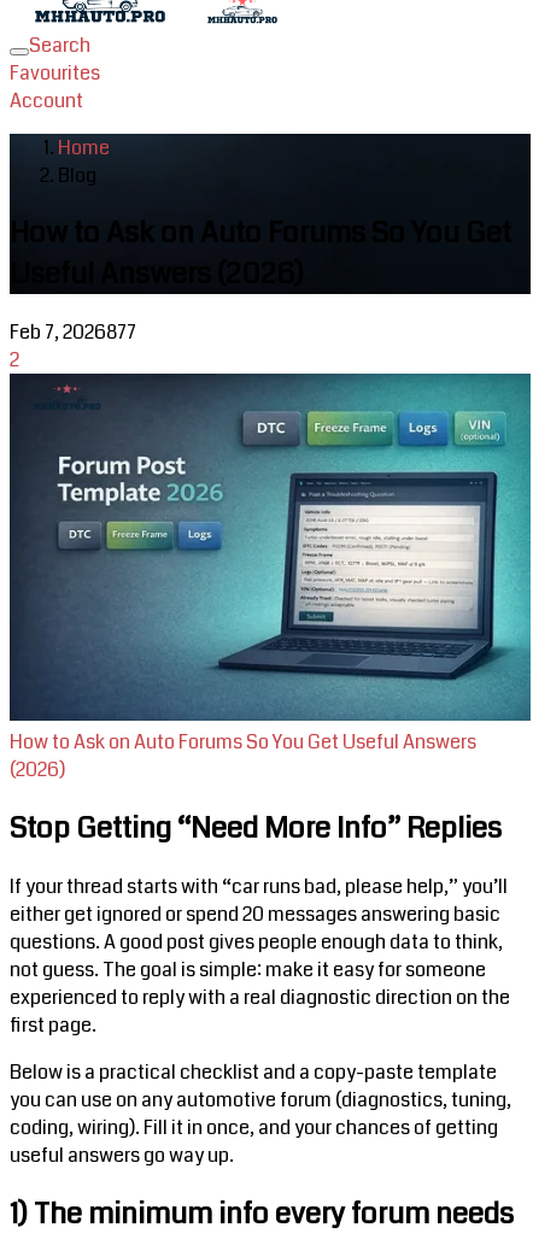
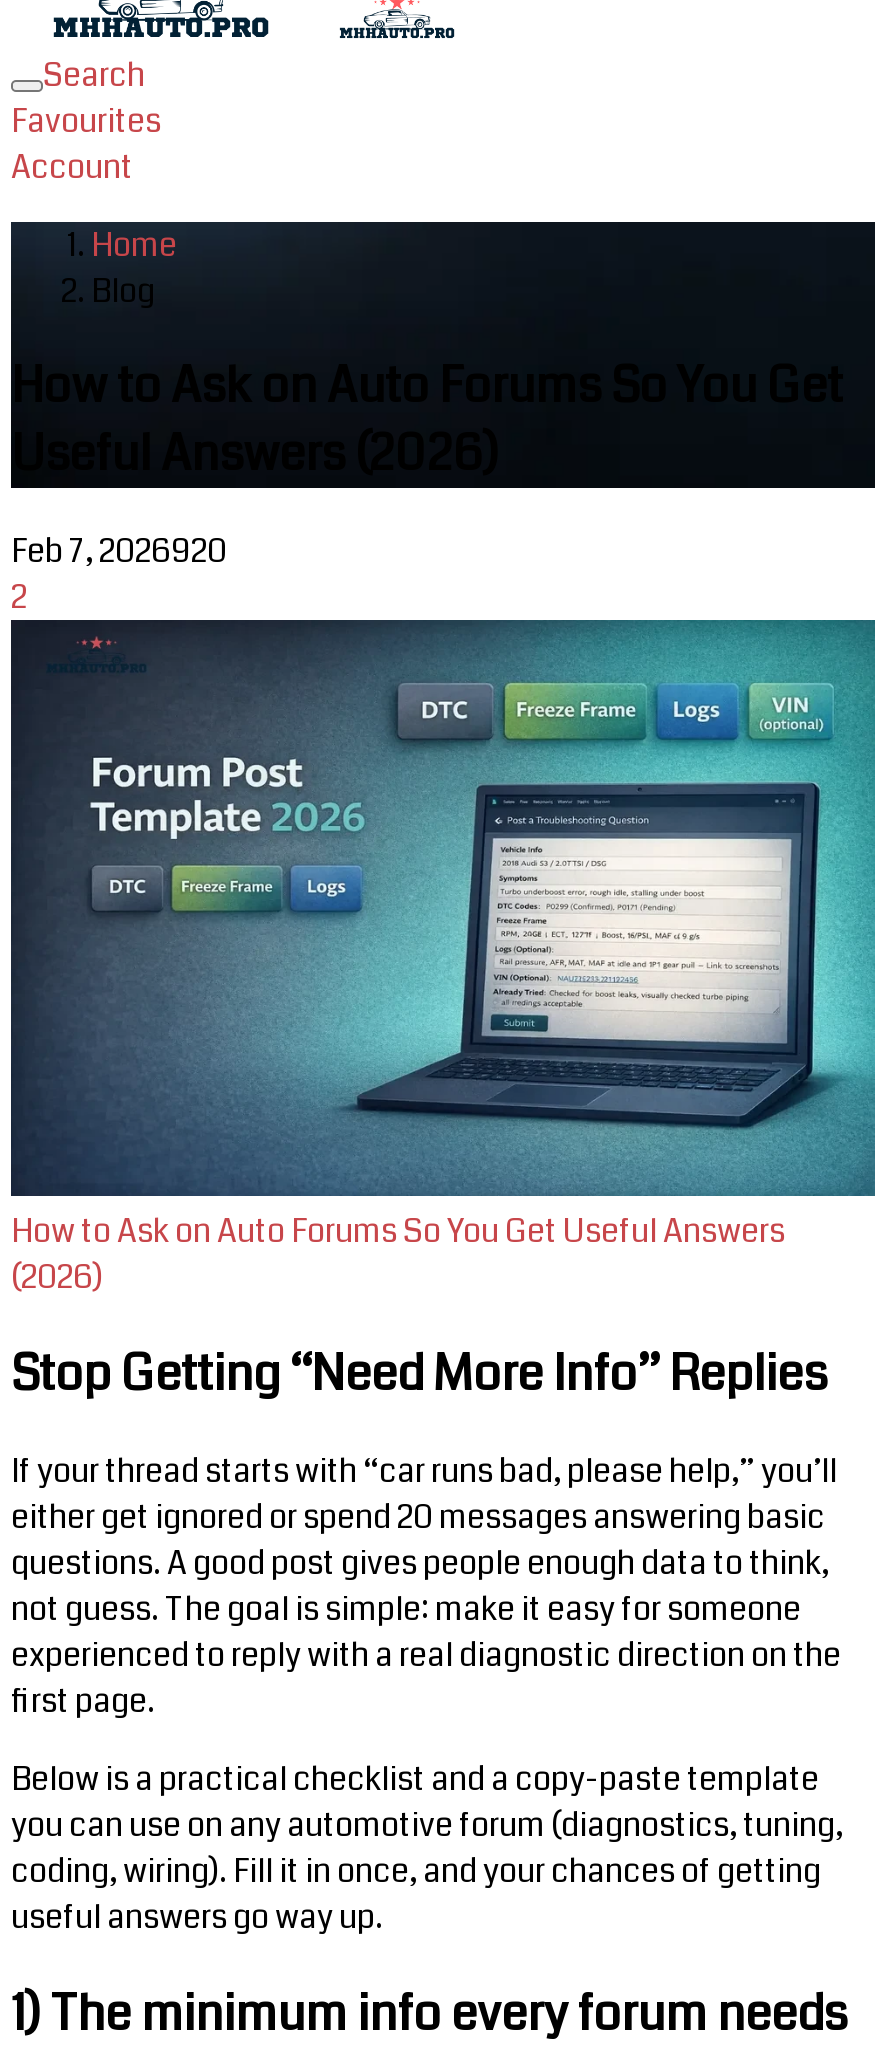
- Feb 7, 2026877
+ Feb 7, 2026920
